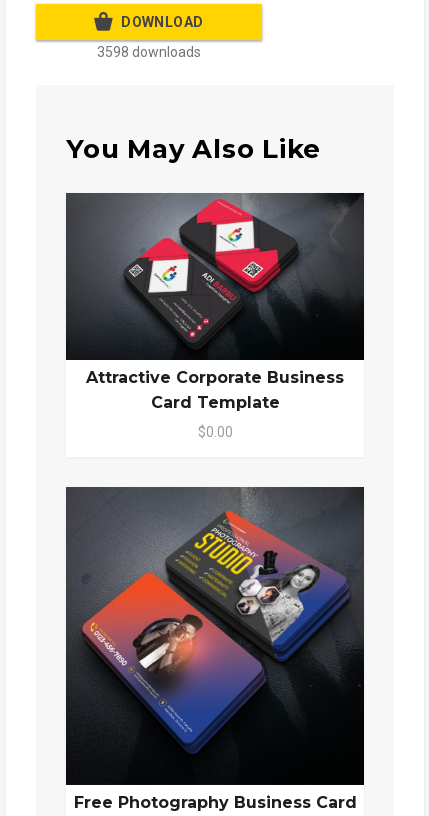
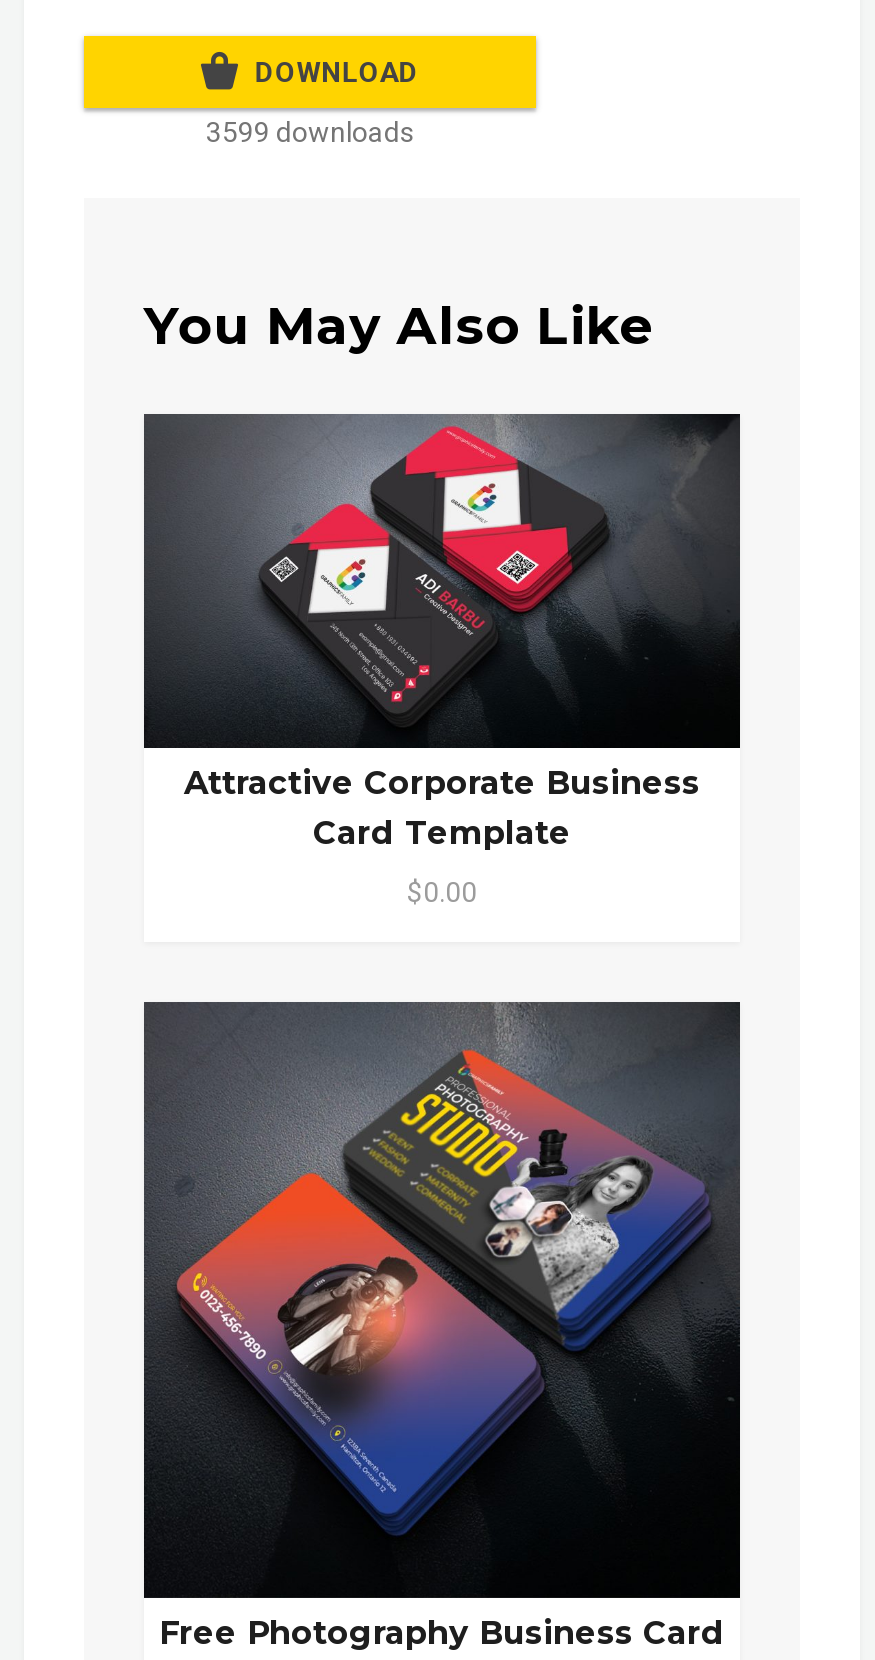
- 3598 downloads
+ 3599 downloads
